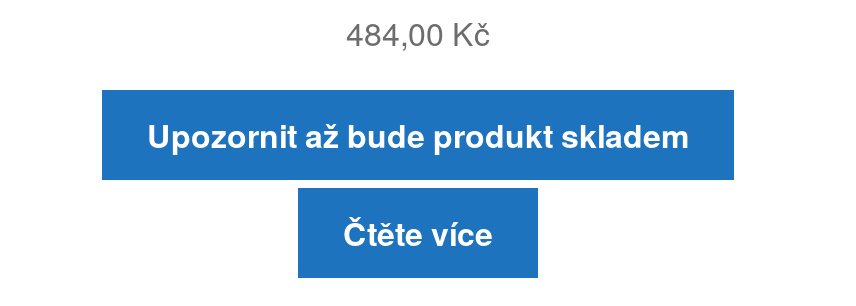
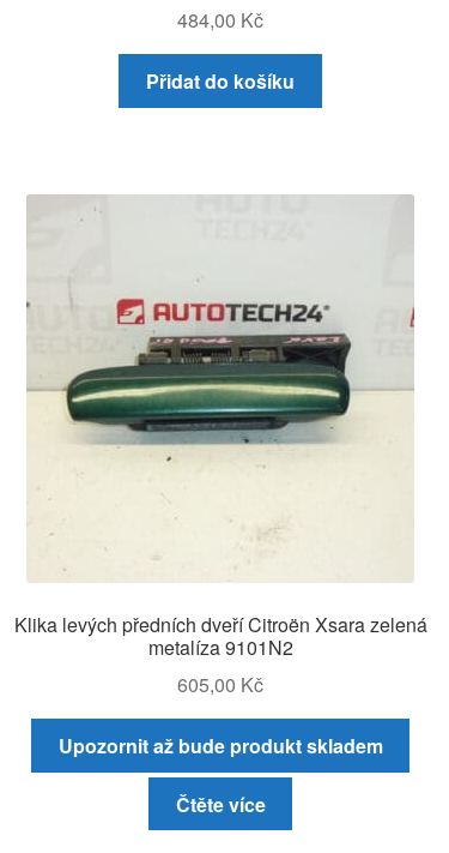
+ [image]
+ Klika levých předních dveří Citroën Xsara zelená
+ metalíza 9101N2
+ 605,00 Kč

+ Přidat do košíku
